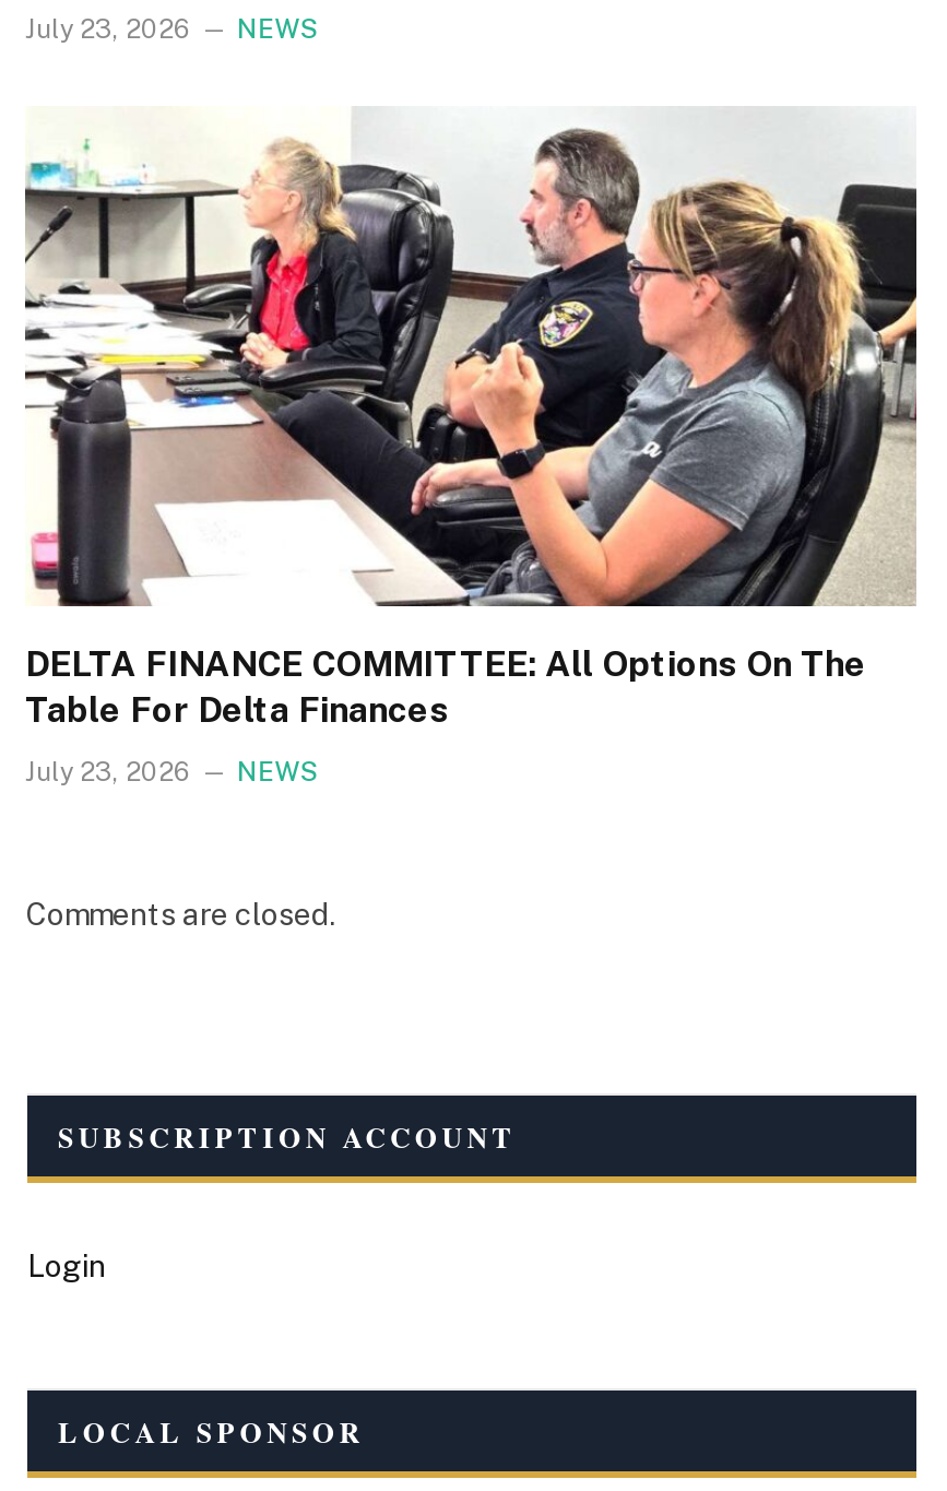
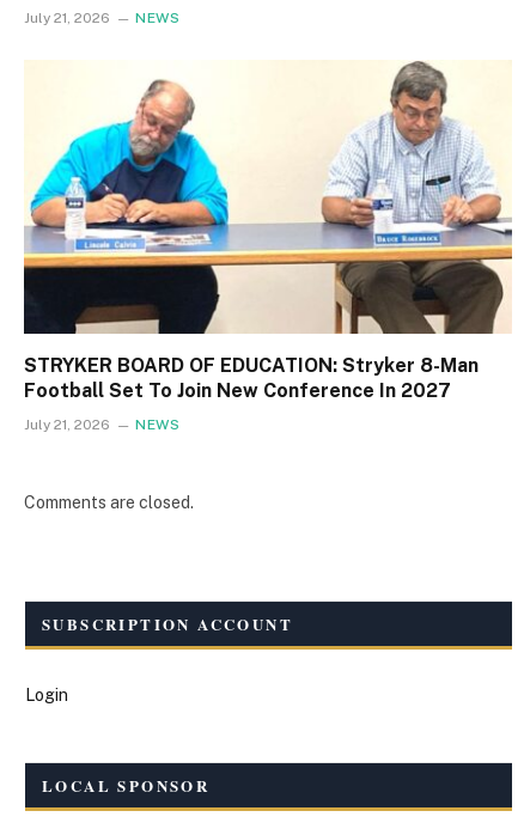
- July 23, 2026 NEWS
+ July 21, 2026 NEWS

- [image]
- DELTA FINANCE COMMITTEE: All Options On The
- Table For Delta Finances
+ [image]
+ STRYKER BOARD OF EDUCATION: Stryker 8-Man
+ Football Set To Join New Conference In 2027

- July 23, 2026 NEWS
+ July 21, 2026 NEWS
